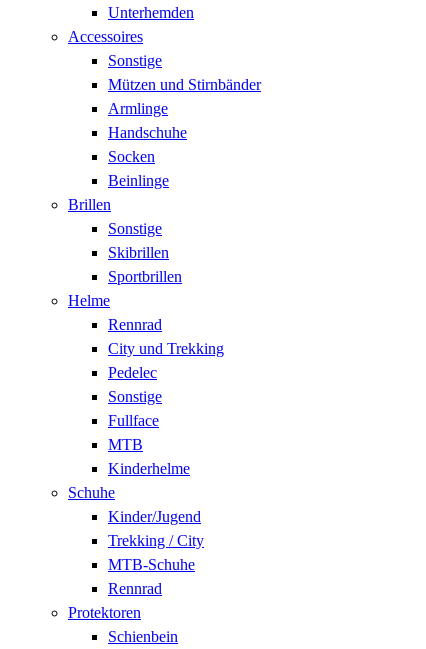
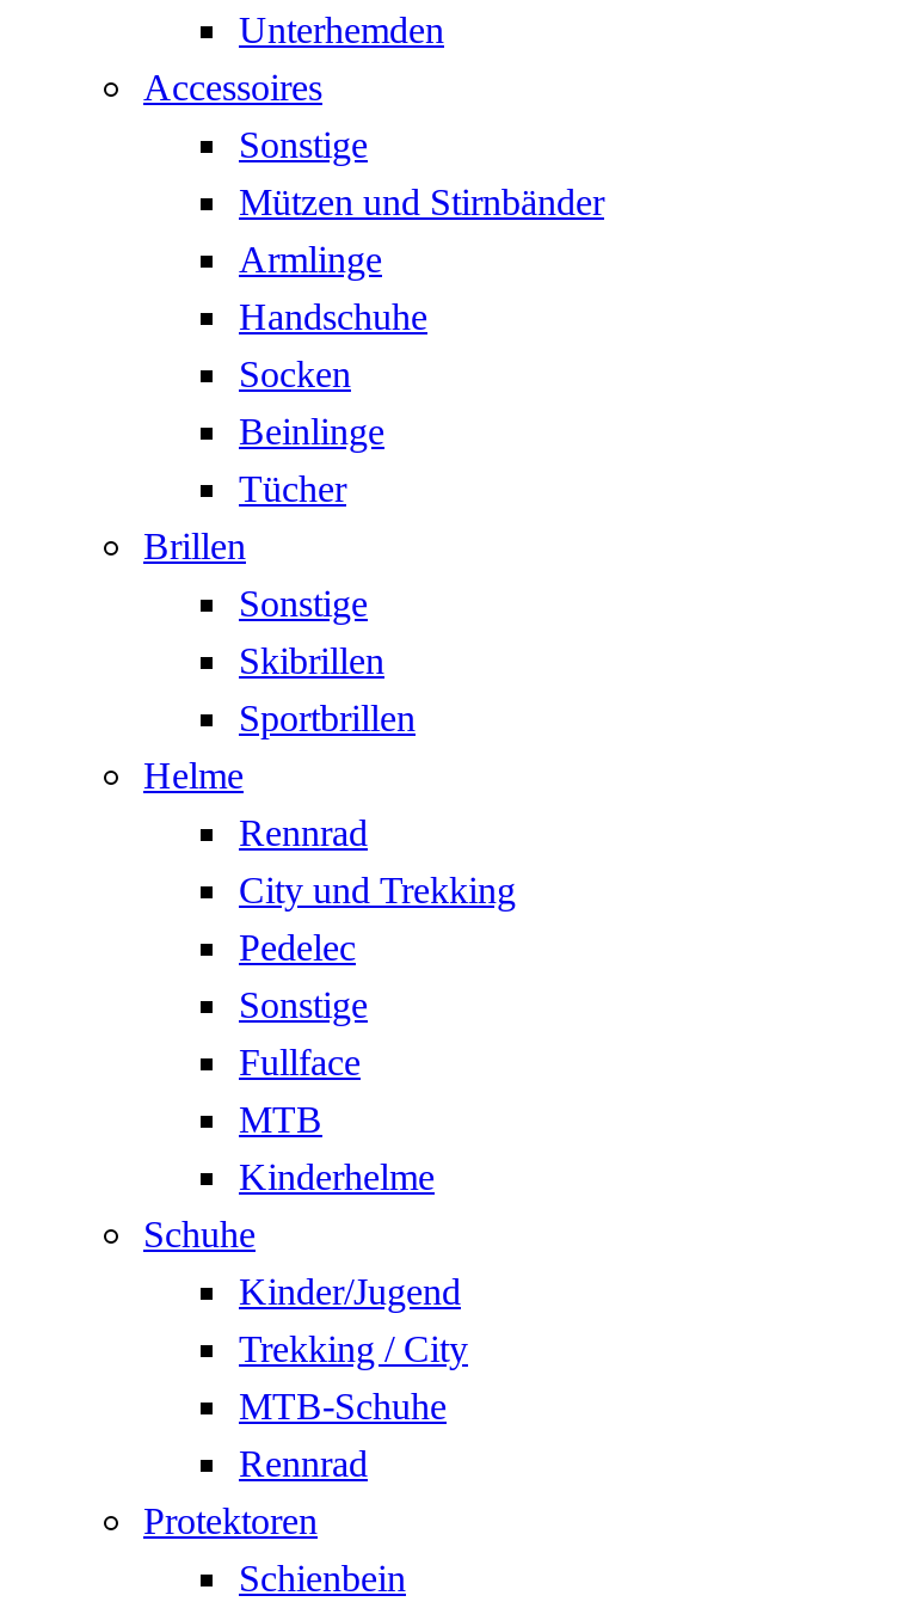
+ Tücher
